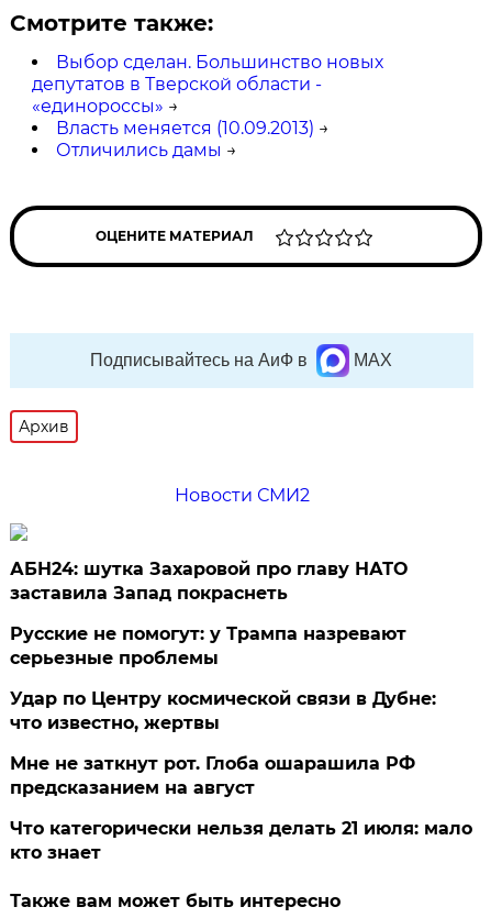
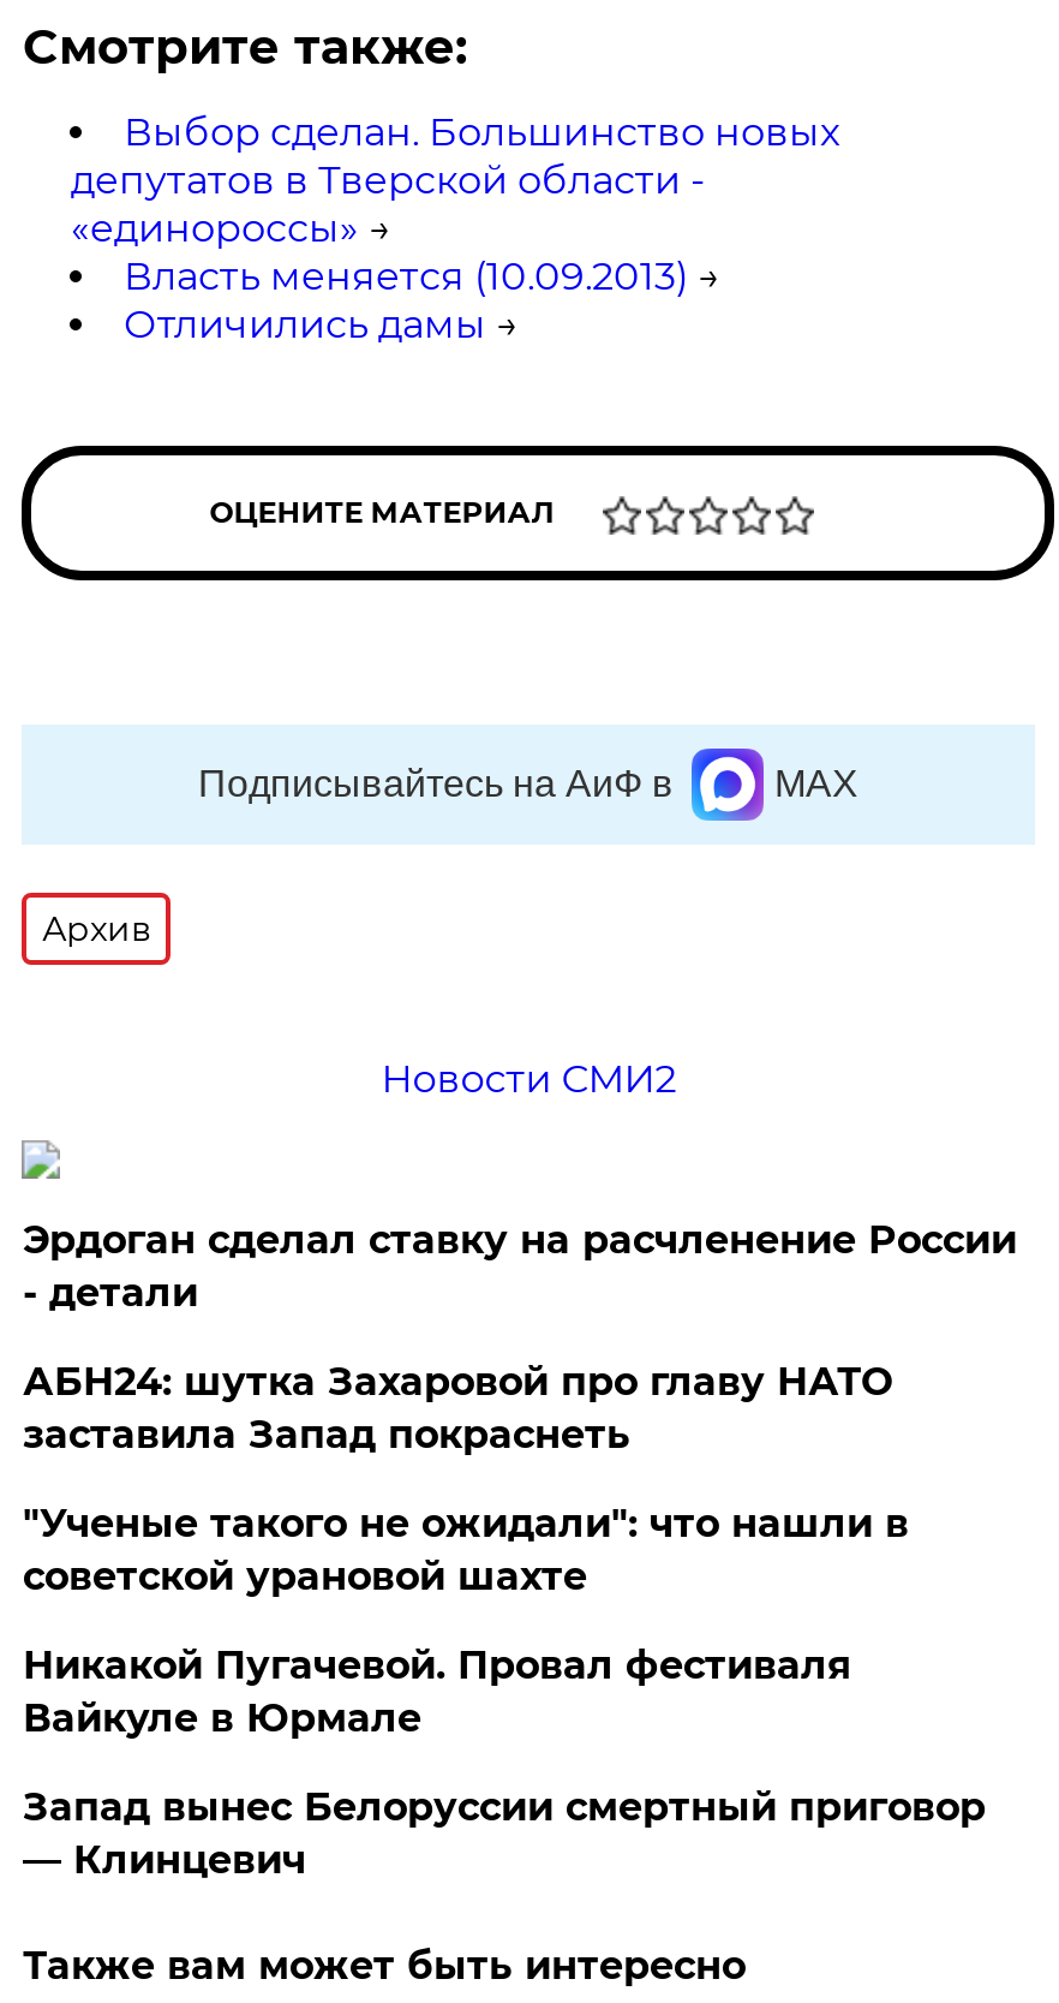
+ Эрдоган сделал ставку на расчленение России
+ - детали

moved down: АБН24: шутка Захаровой про главу НАТО | заставила Запад покраснеть

- Русские не помогут: у Трампа назревают
- серьезные проблемы
- Удар по Центру космической связи в Дубне:
- что известно, жертвы
- Мне не заткнут рот. Глоба ошарашила РФ
- предсказанием на август
- Что категорически нельзя делать 21 июля: мало
- кто знает
+ "Ученые такого не ожидали": что нашли в
+ советской урановой шахте
+ Никакой Пугачевой. Провал фестиваля
+ Вайкуле в Юрмале
+ Запад вынес Белоруссии смертный приговор
+ — Клинцевич
